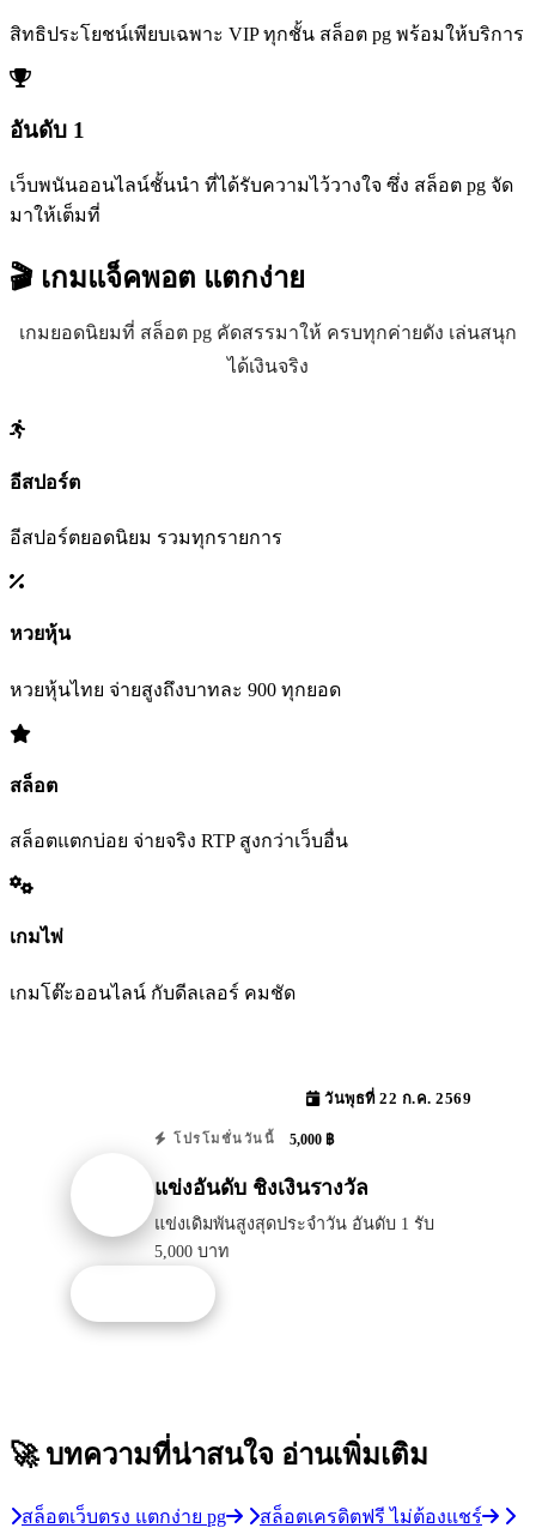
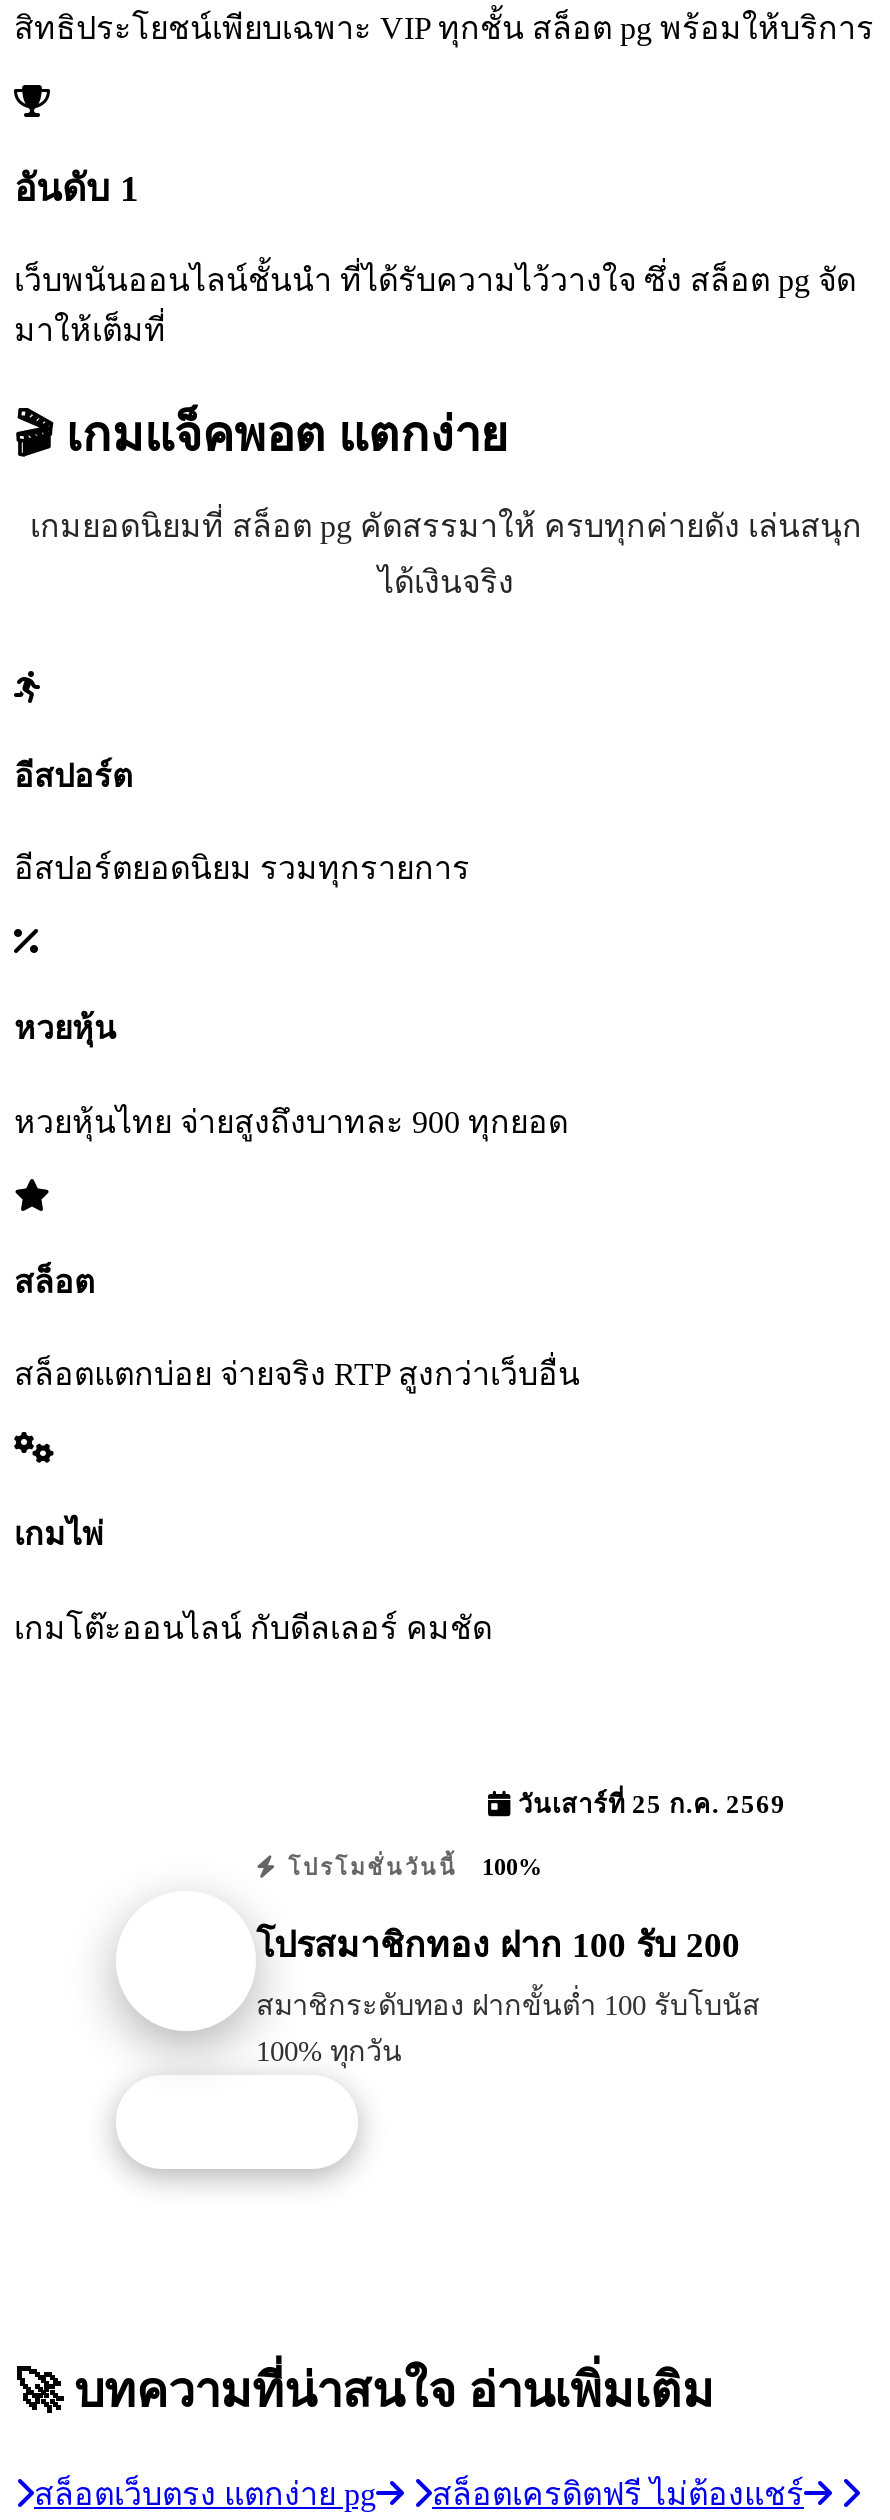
- วันพุธที่ 22 ก.ค. 2569
+ วันเสาร์ที่ 25 ก.ค. 2569

- โปรโมชั่นวันนี้ 5,000 ฿
+ โปรโมชั่นวันนี้ 100%

- แข่งอันดับ ชิงเงินรางวัล
+ โปรสมาชิกทอง ฝาก 100 รับ 200

- แข่งเดิมพันสูงสุดประจำวัน อันดับ 1 รับ
- 5,000 บาท
+ สมาชิกระดับทอง ฝากขั้นต่ำ 100 รับโบนัส
+ 100% ทุกวัน
